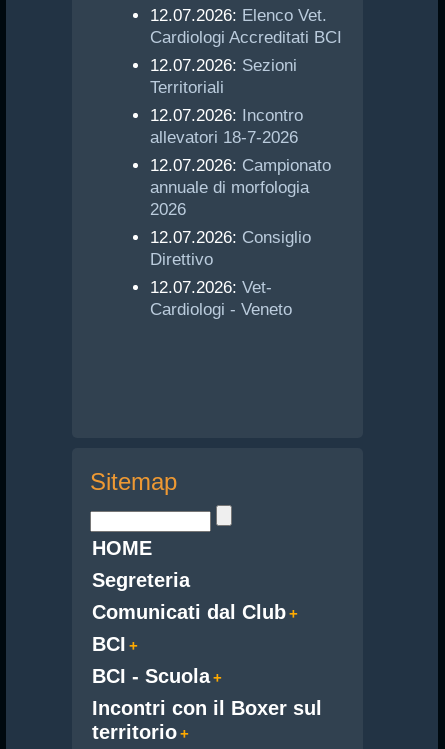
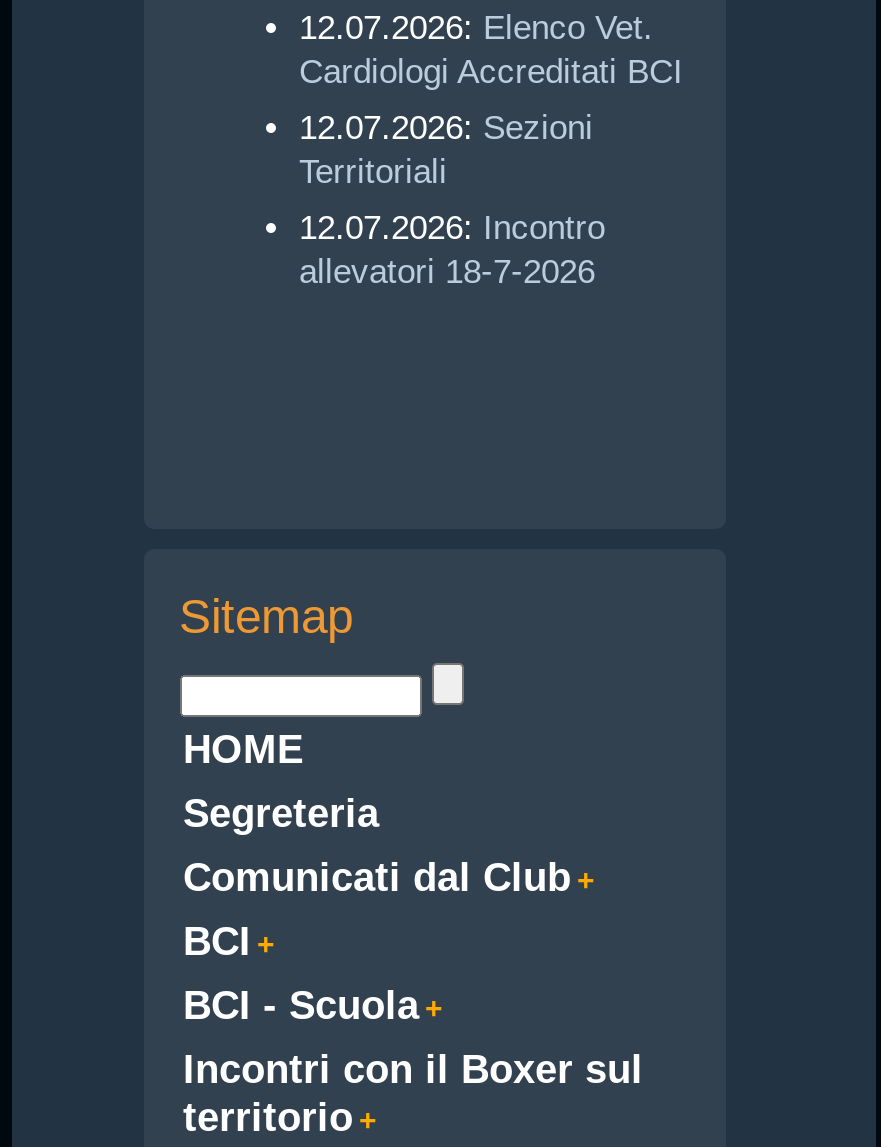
- 12.07.2026: Campionato
- annuale di morfologia
- 2026
- 12.07.2026: Consiglio
- Direttivo
- 12.07.2026: Vet-
- Cardiologi - Veneto
